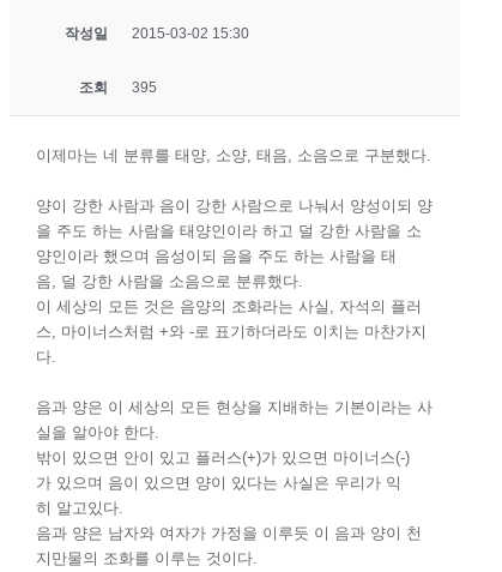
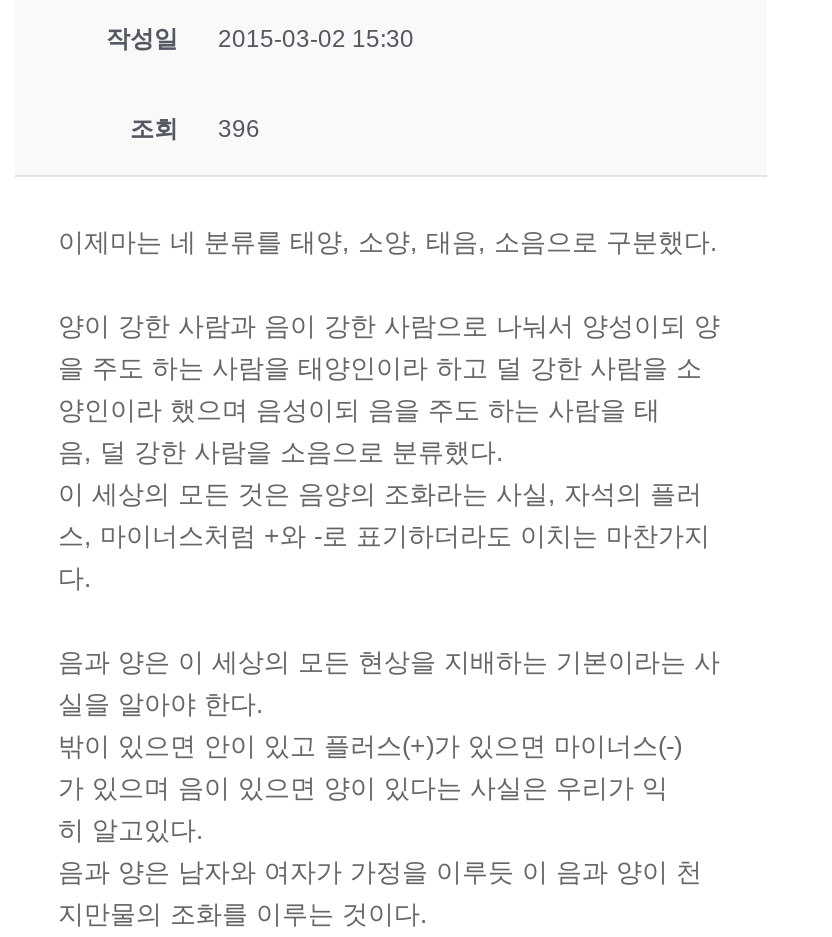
- 조회 395
+ 조회 396
